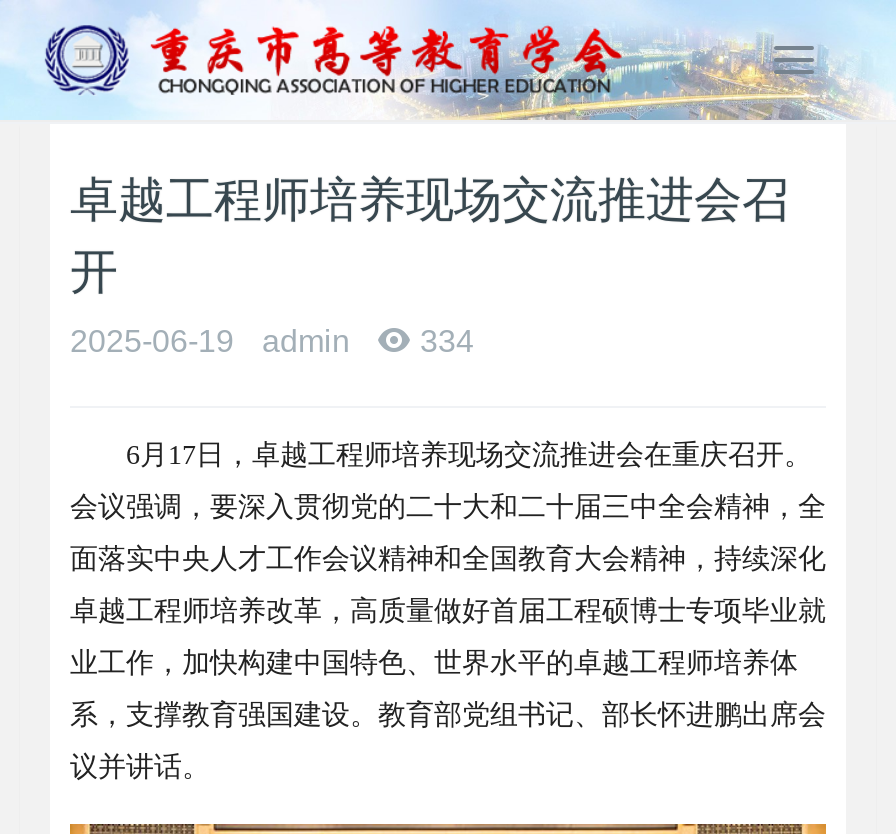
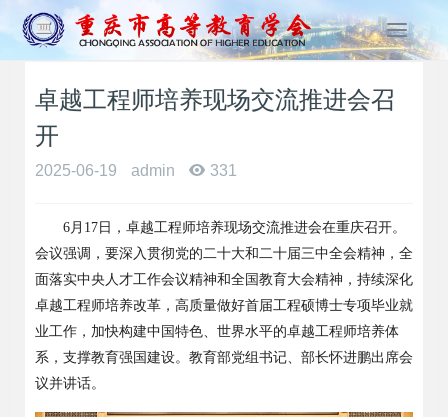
- 334
+ 331
